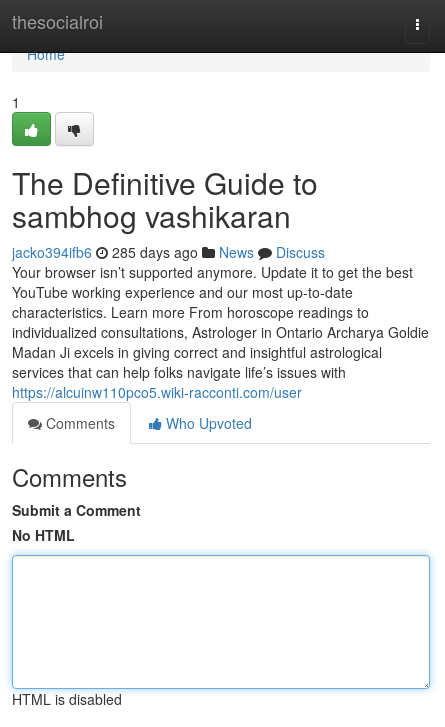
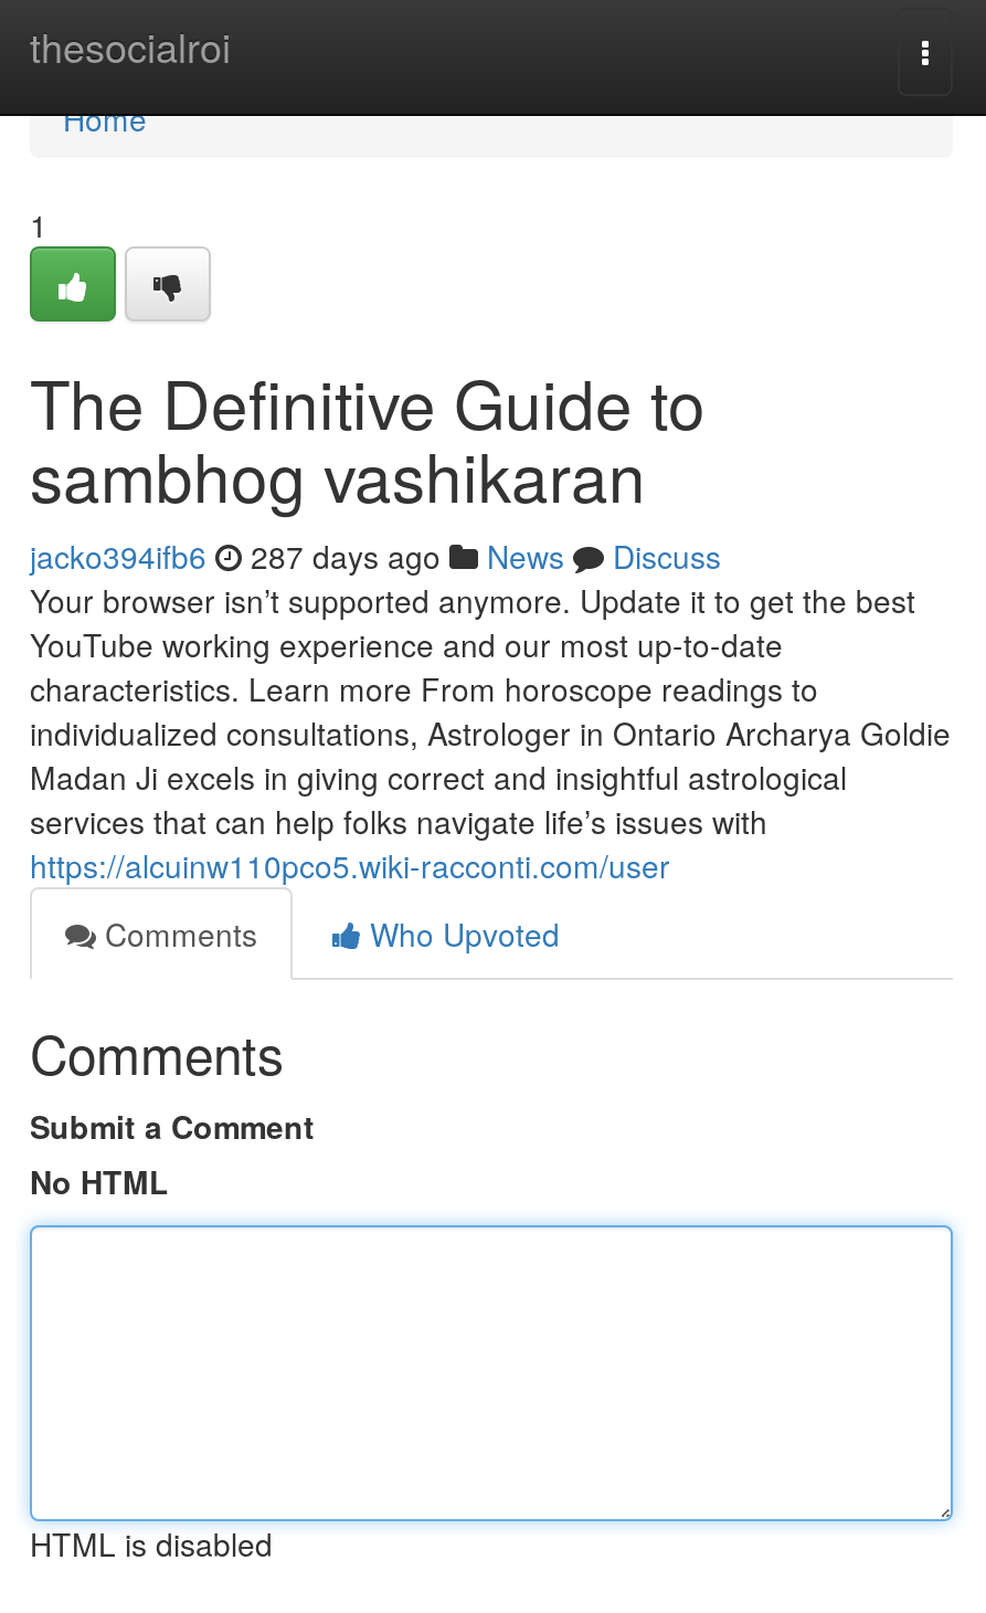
- jacko394ifb6 285 days ago News Discuss
+ jacko394ifb6 287 days ago News Discuss
